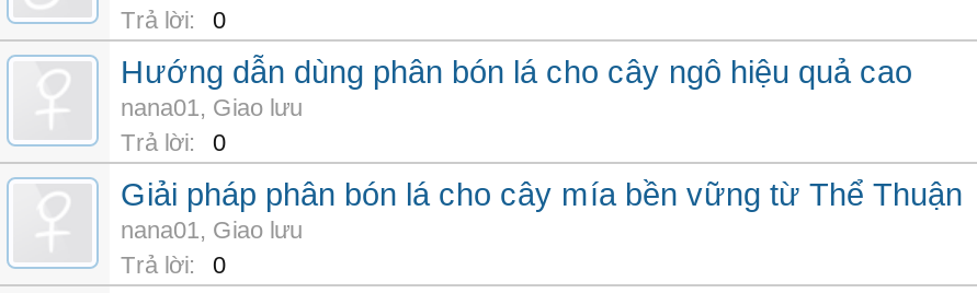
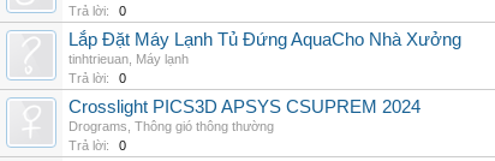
- Hướng dẫn dùng phân bón lá cho cây ngô hiệu quả cao
- nana01, Giao lưu
+ Lắp Đặt Máy Lạnh Tủ Đứng AquaCho Nhà Xưởng
+ tinhtrieuan, Máy lạnh

- Giải pháp phân bón lá cho cây mía bền vững từ Thể Thuận
- nana01, Giao lưu
+ Crosslight PICS3D APSYS CSUPREM 2024
+ Drograms, Thông gió thông thường
